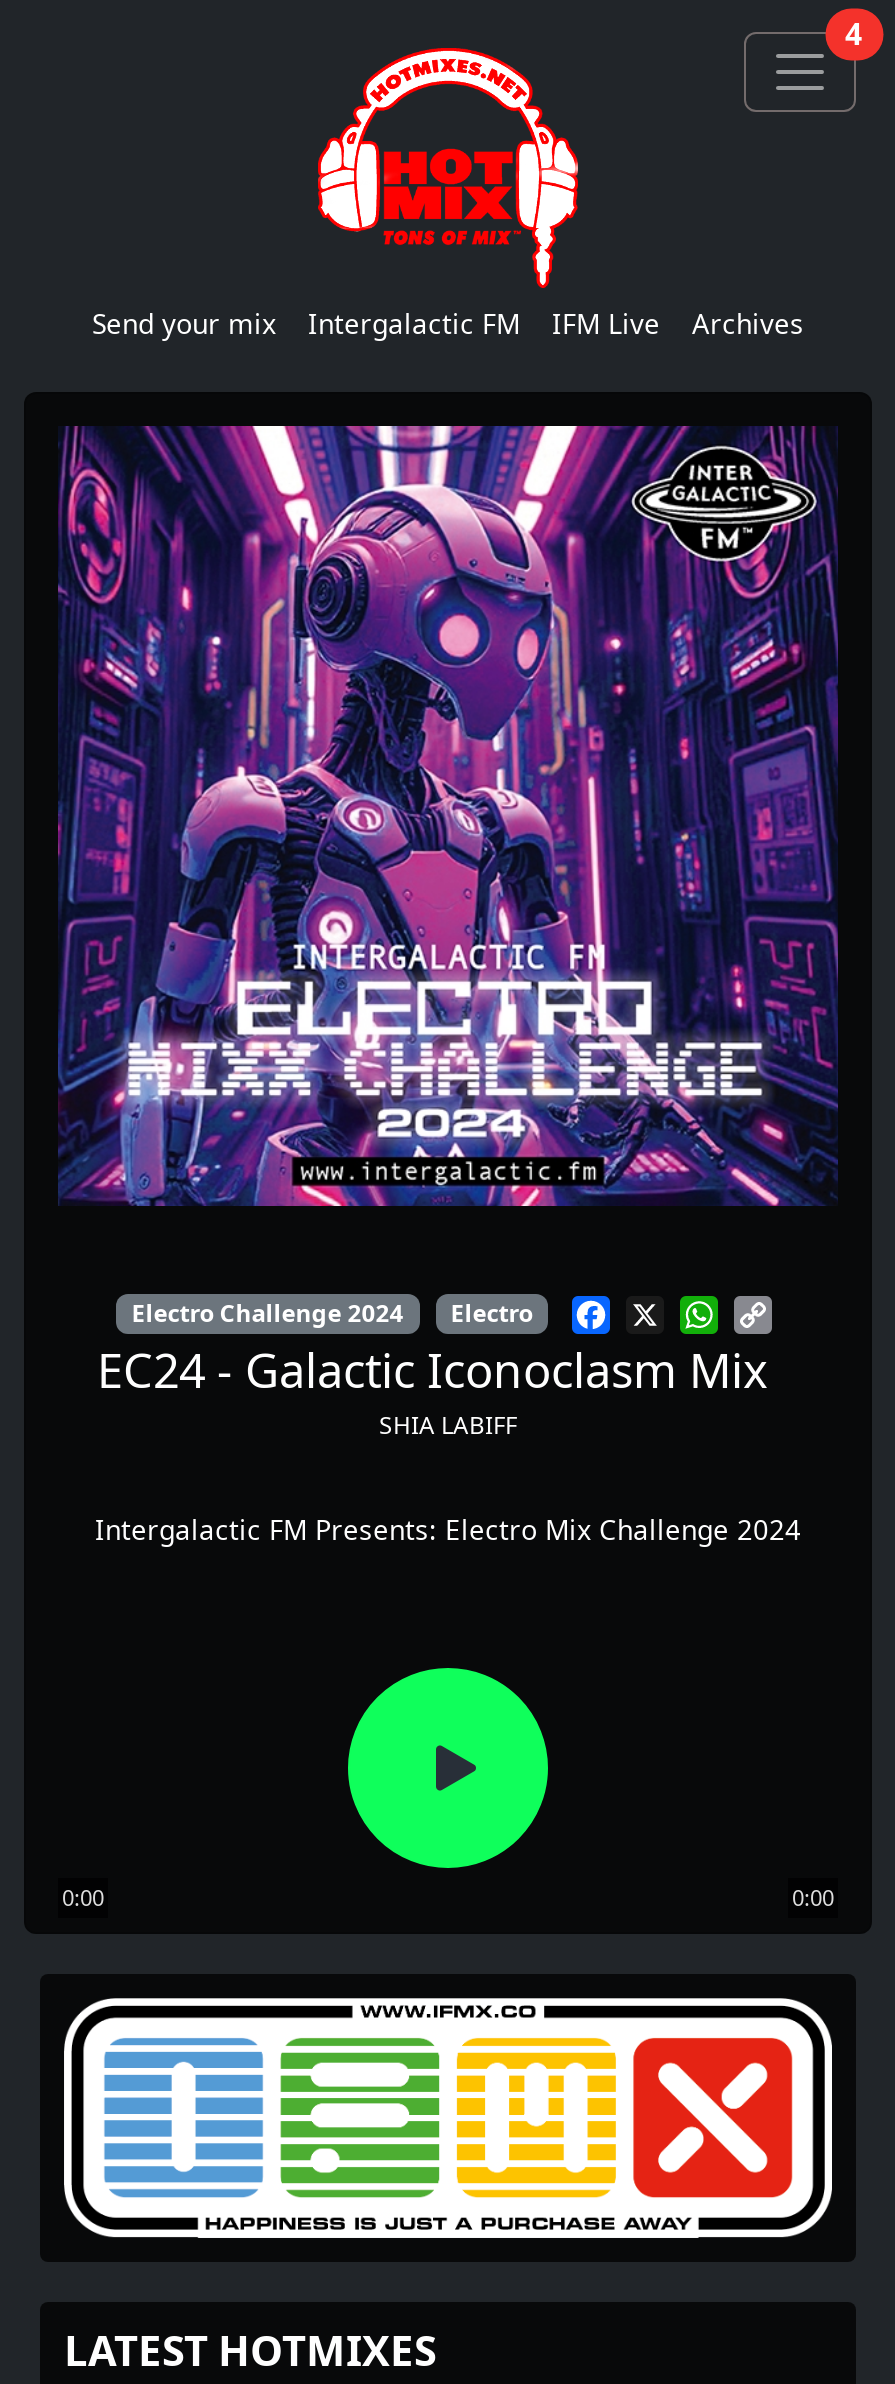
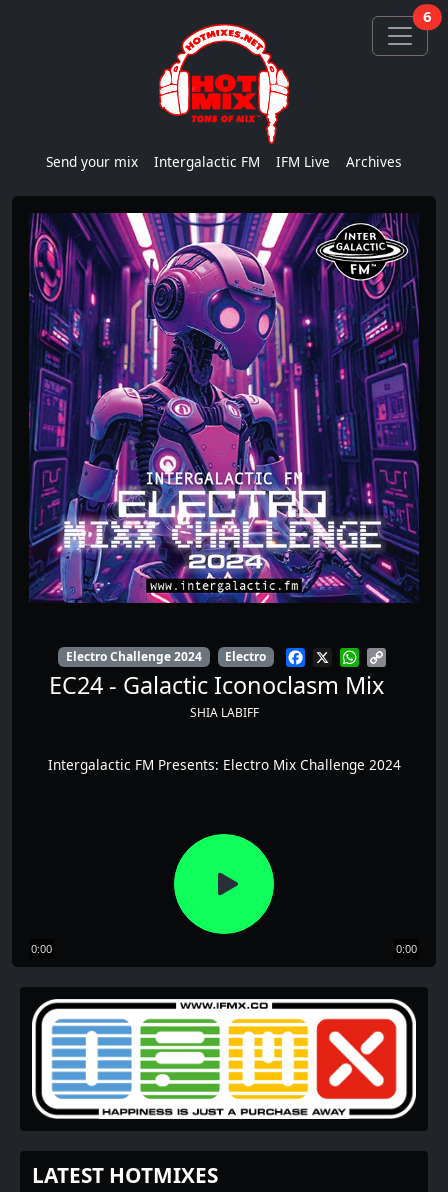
- 4
+ 6
